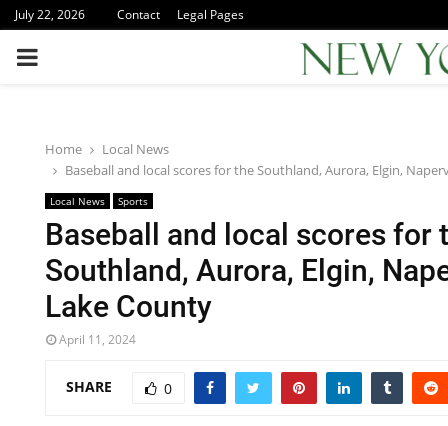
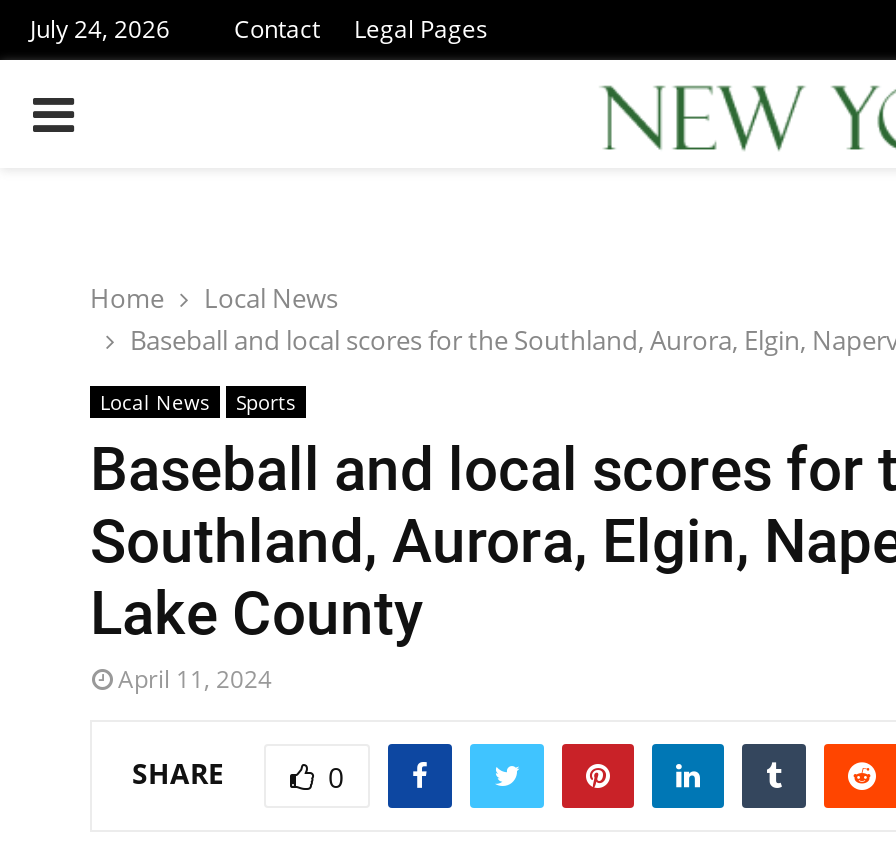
- July 22, 2026 Contact Legal Pages
+ July 24, 2026 Contact Legal Pages
